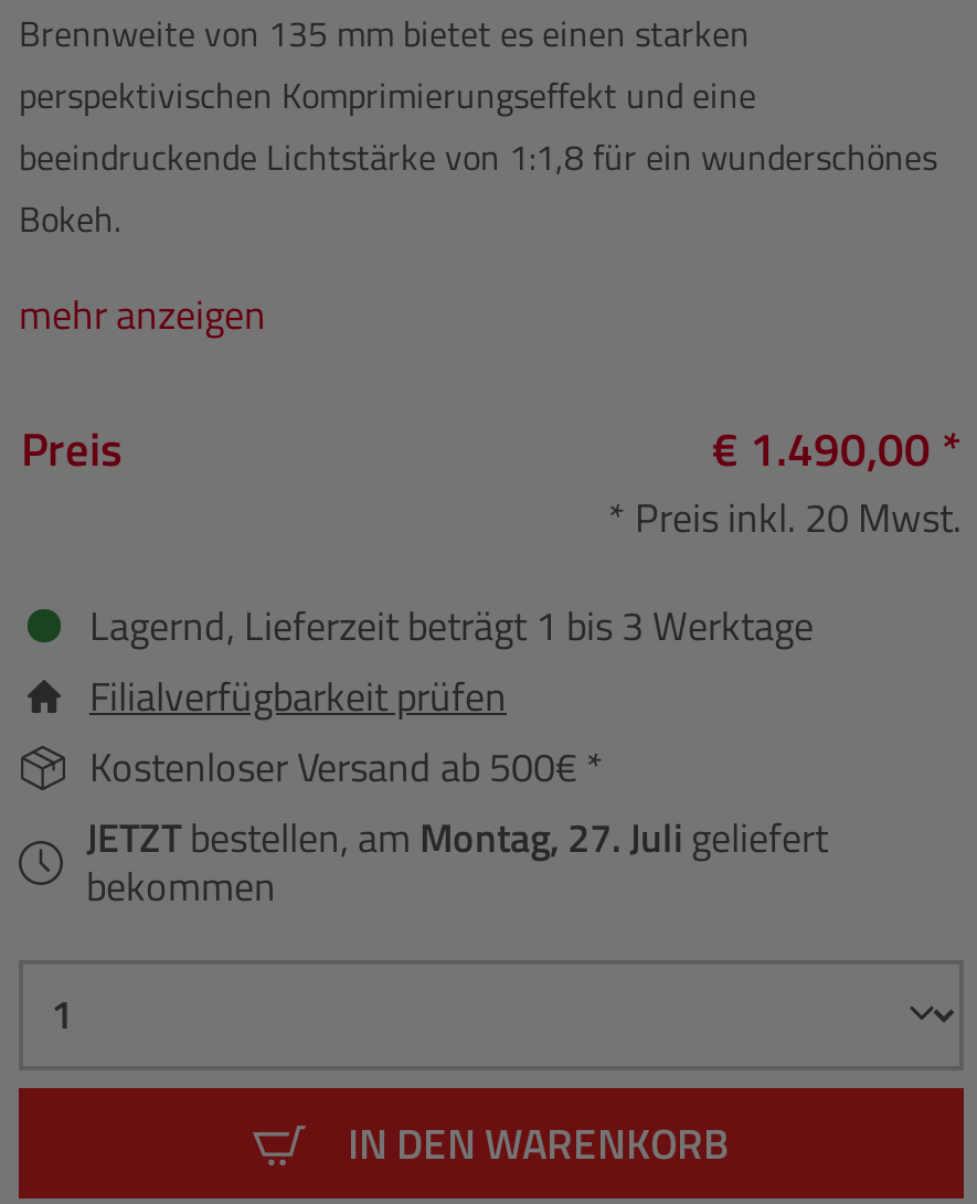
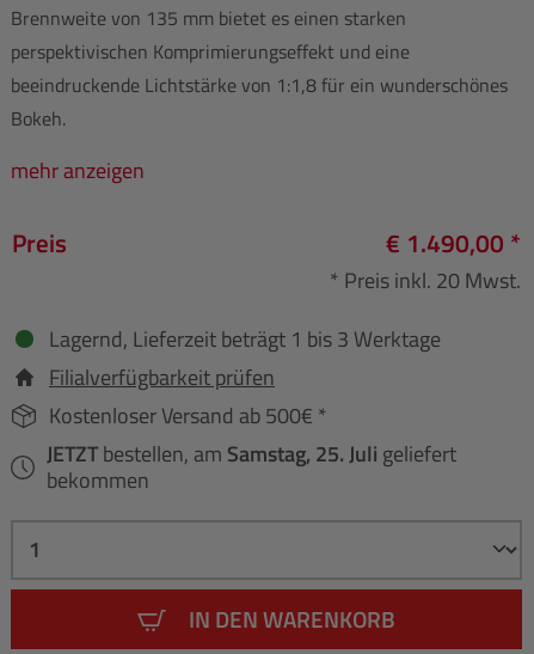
- JETZTbestellen, am Montag, 27. Juli geliefert
+ JETZTbestellen, am Samstag, 25. Juli geliefert
